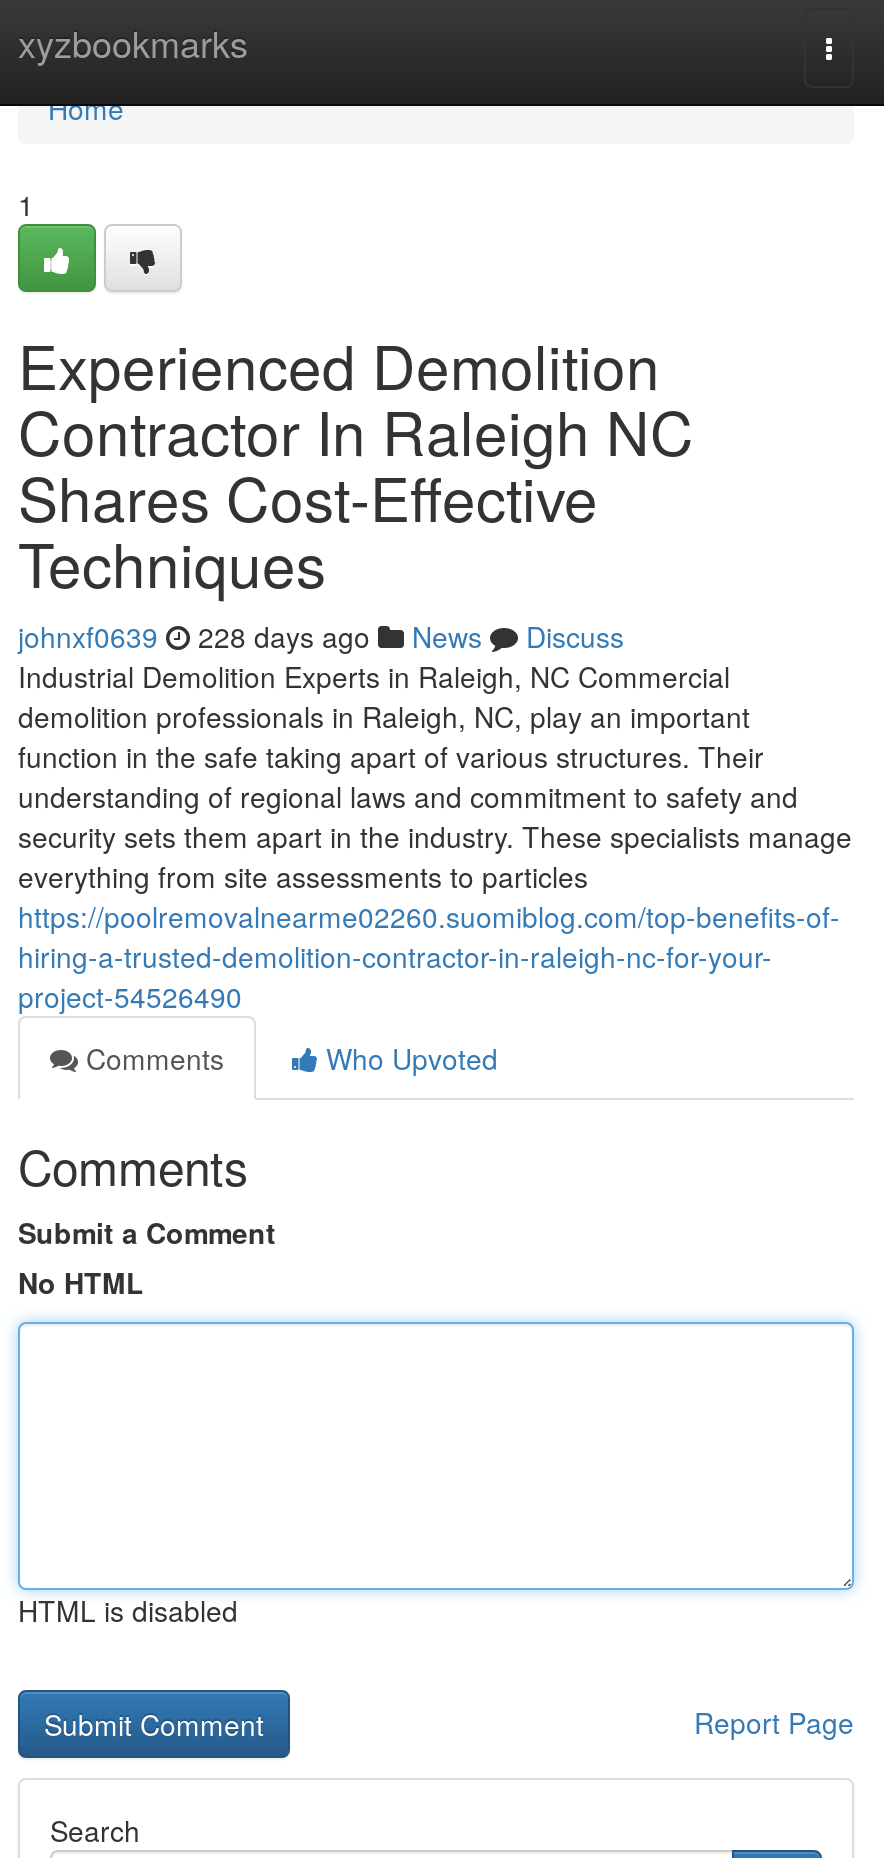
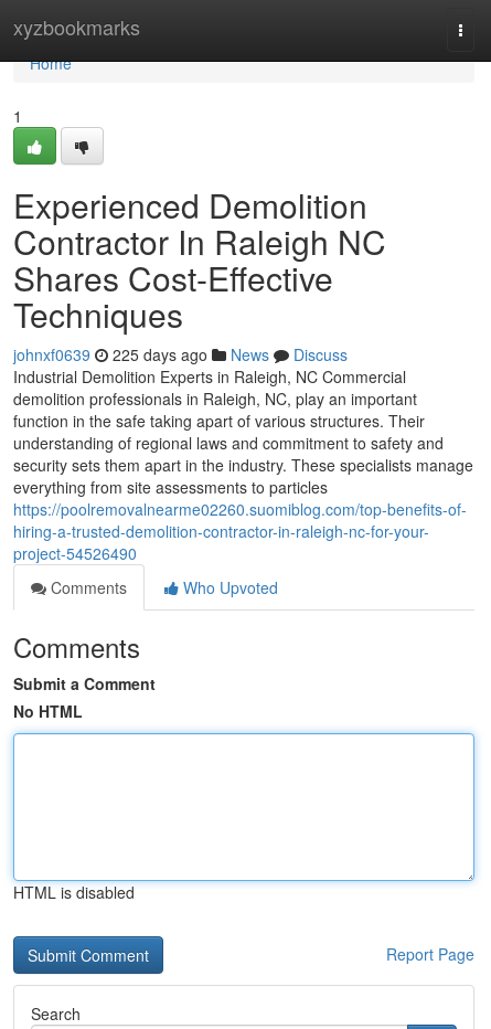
- johnxf0639 228 days ago News Discuss
+ johnxf0639 225 days ago News Discuss
